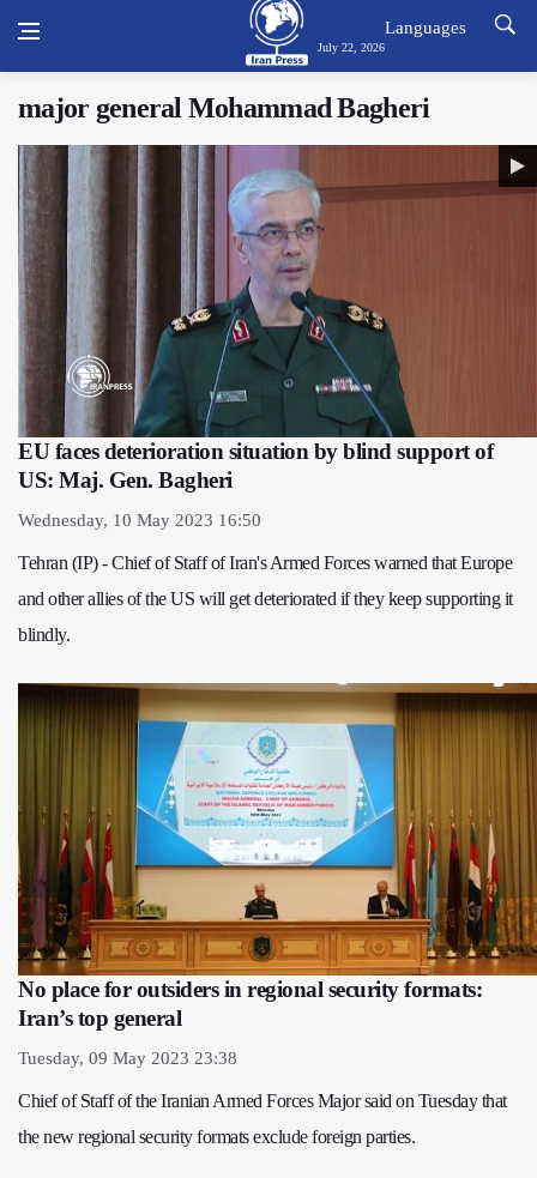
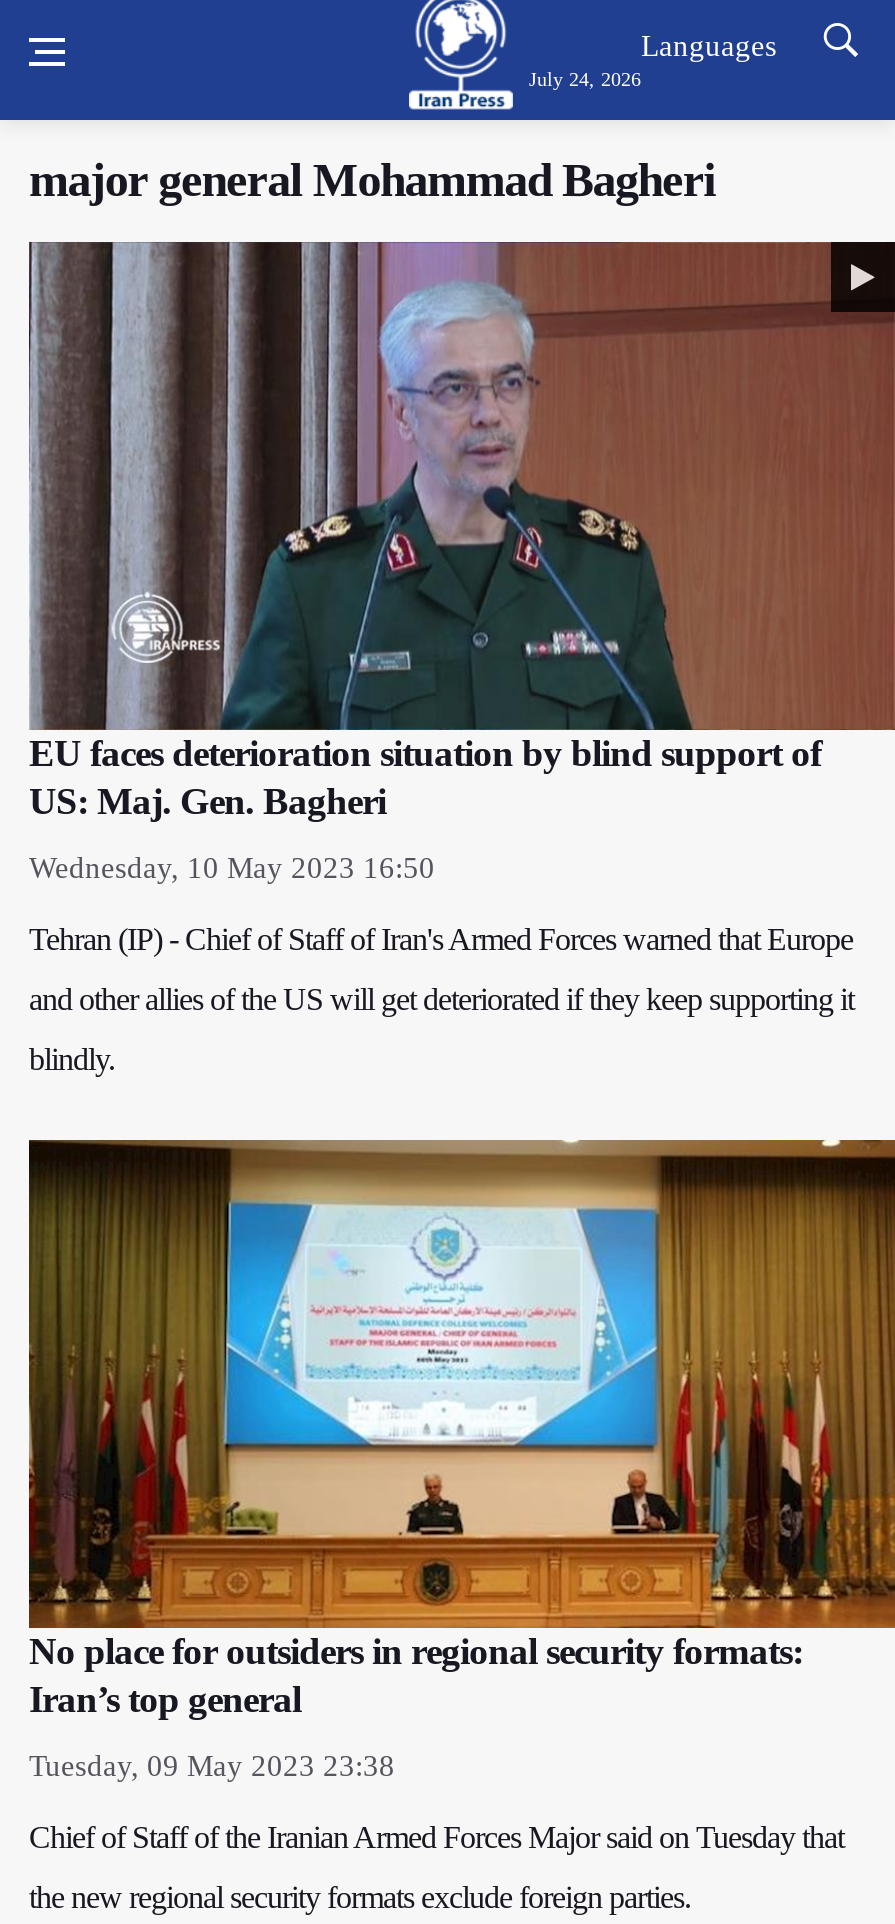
- July 22, 2026
+ July 24, 2026
